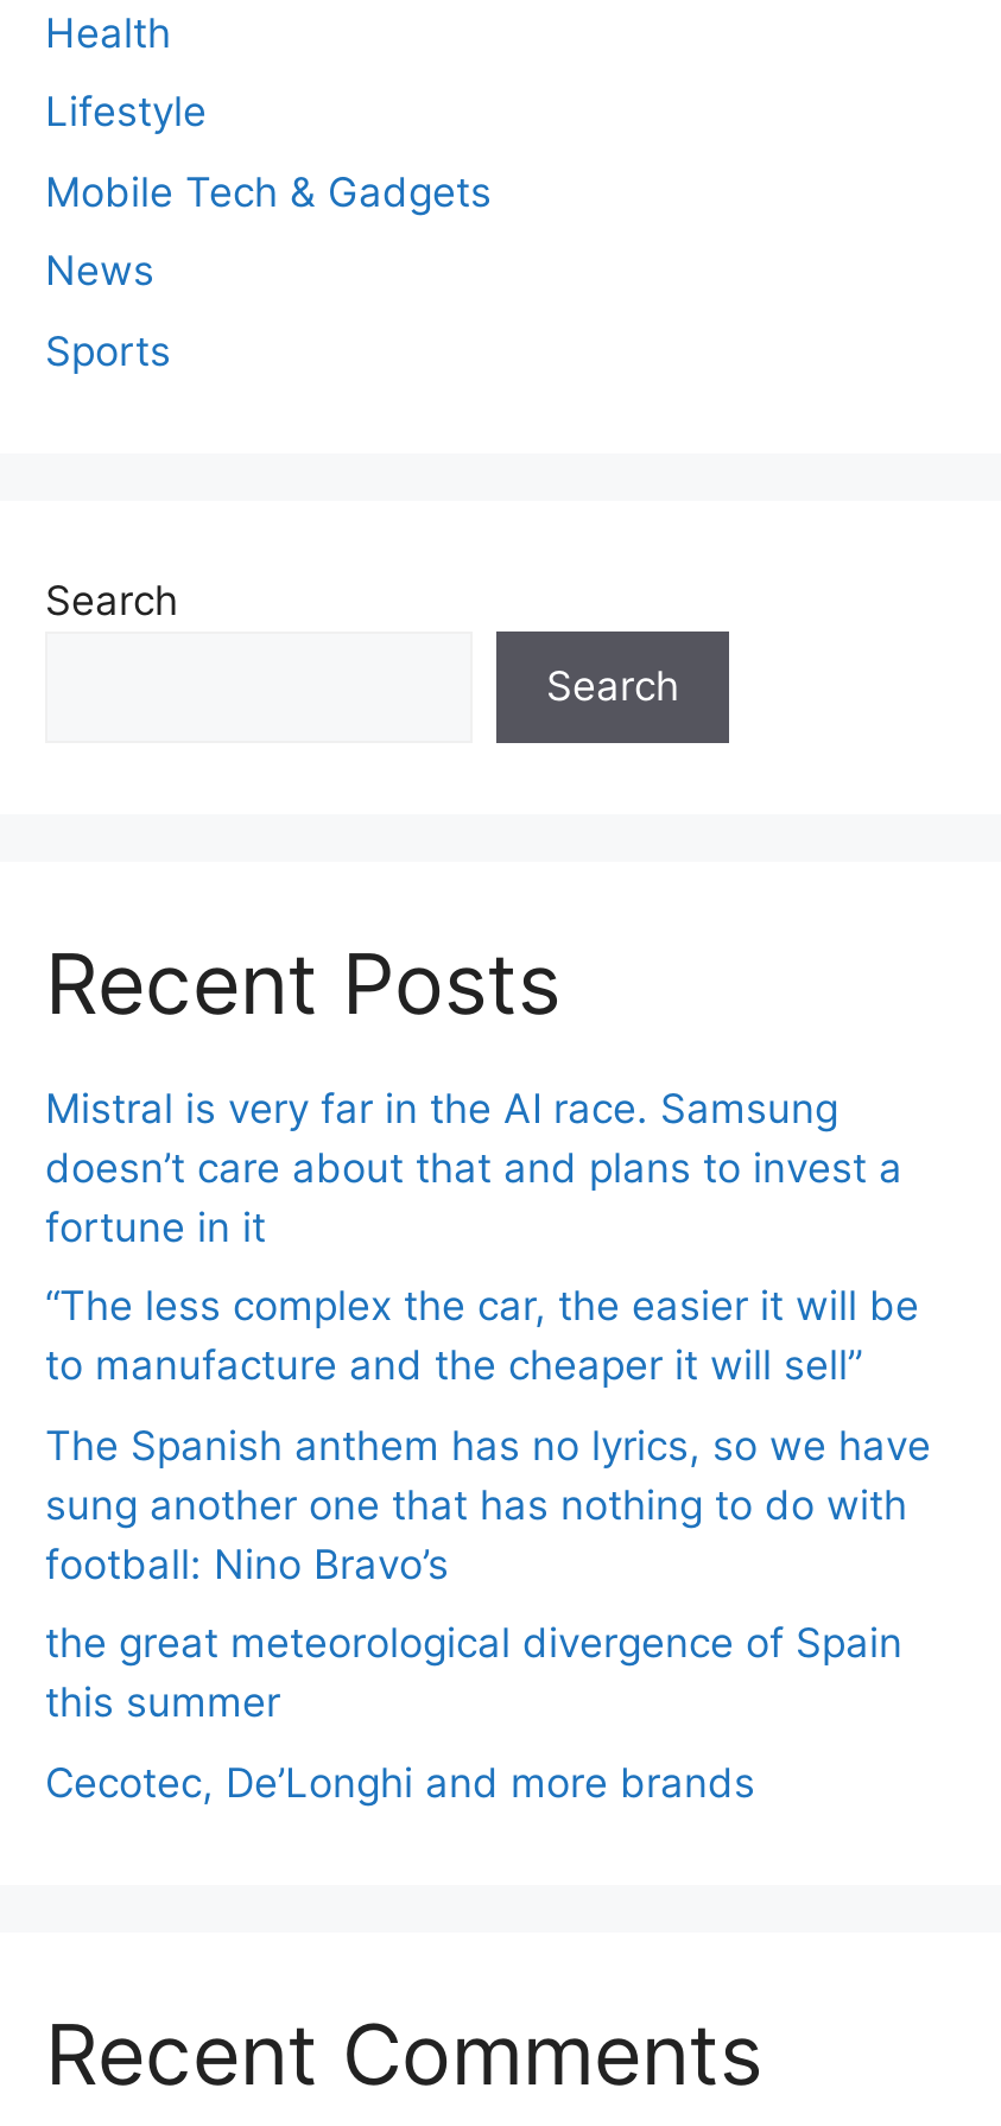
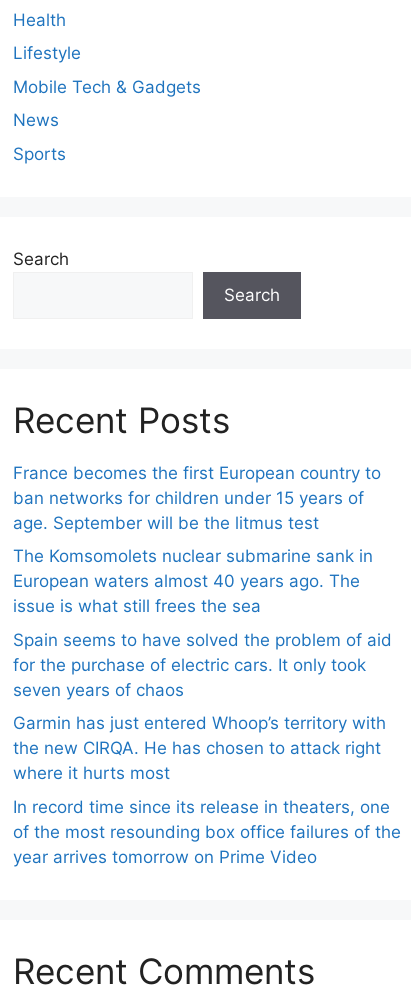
- Mistral is very far in the AI race. Samsung
- doesn’t care about that and plans to invest a
- fortune in it
+ France becomes the first European country to
+ ban networks for children under 15 years of
+ age. September will be the litmus test

- “The less complex the car, the easier it will be
- to manufacture and the cheaper it will sell”
+ The Komsomolets nuclear submarine sank in
+ European waters almost 40 years ago. The
+ issue is what still frees the sea

- The Spanish anthem has no lyrics, so we have
- sung another one that has nothing to do with
- football: Nino Bravo’s
+ Spain seems to have solved the problem of aid
+ for the purchase of electric cars. It only took
+ seven years of chaos

- the great meteorological divergence of Spain
- this summer
+ Garmin has just entered Whoop’s territory with
+ the new CIRQA. He has chosen to attack right
+ where it hurts most

- Cecotec, De’Longhi and more brands
+ In record time since its release in theaters, one
+ of the most resounding box office failures of the
+ year arrives tomorrow on Prime Video
